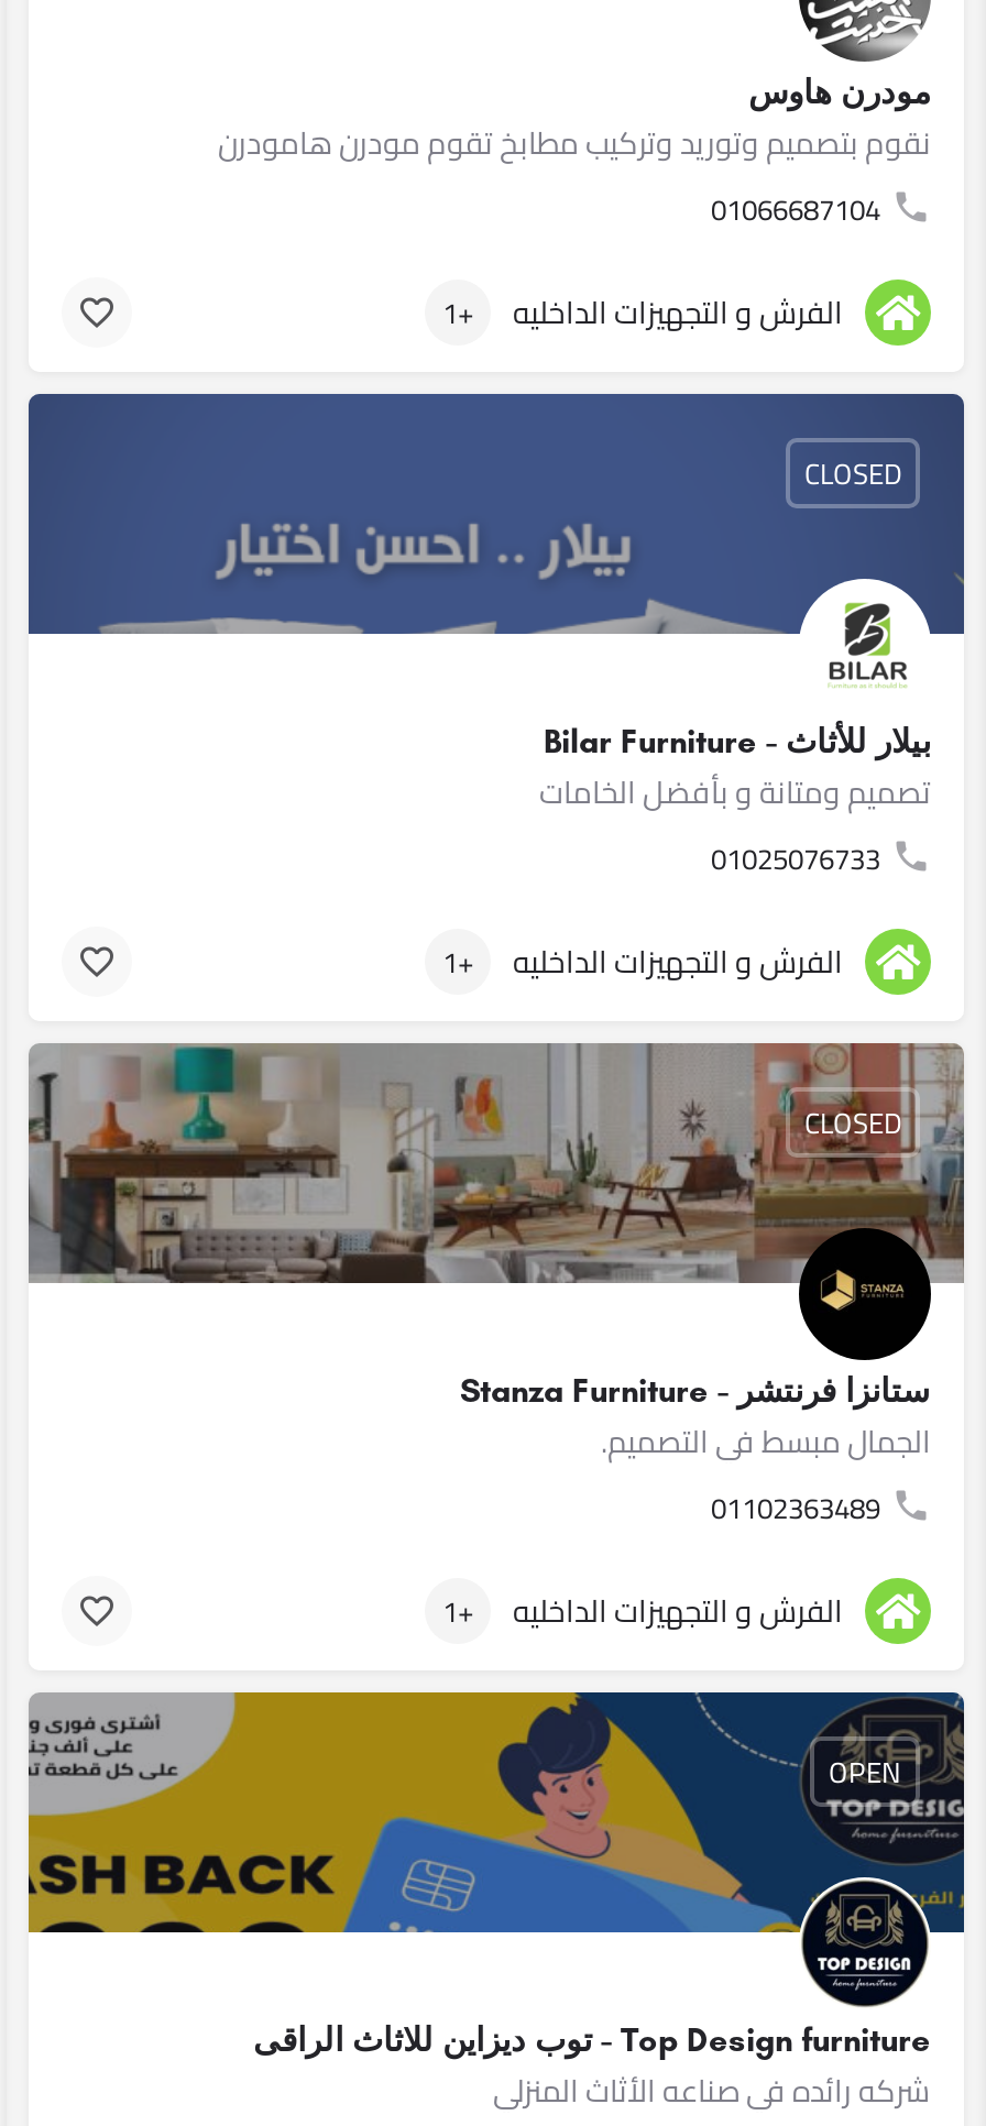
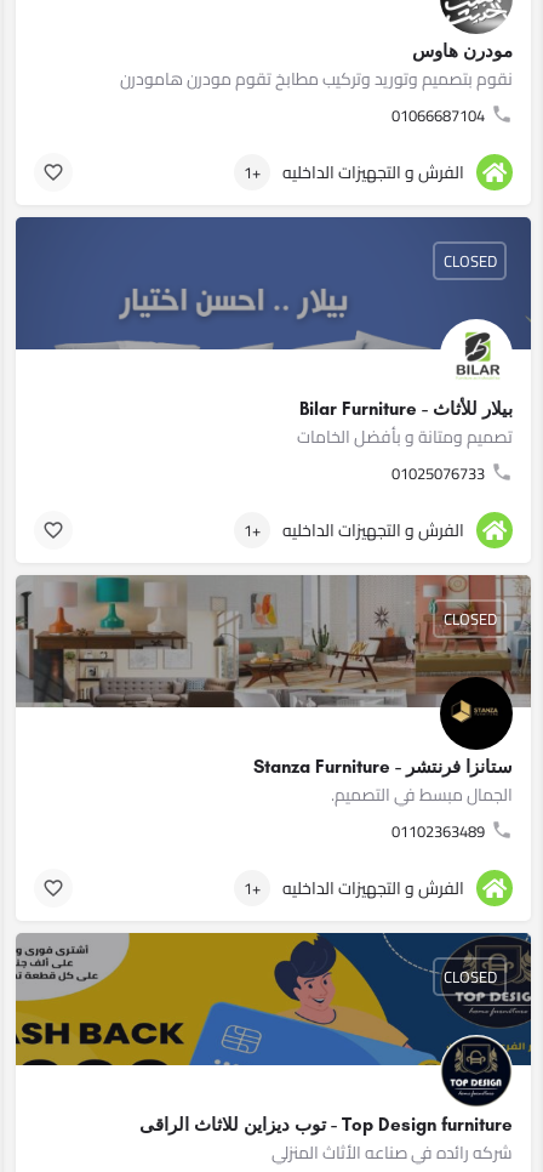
- OPEN
+ CLOSED
